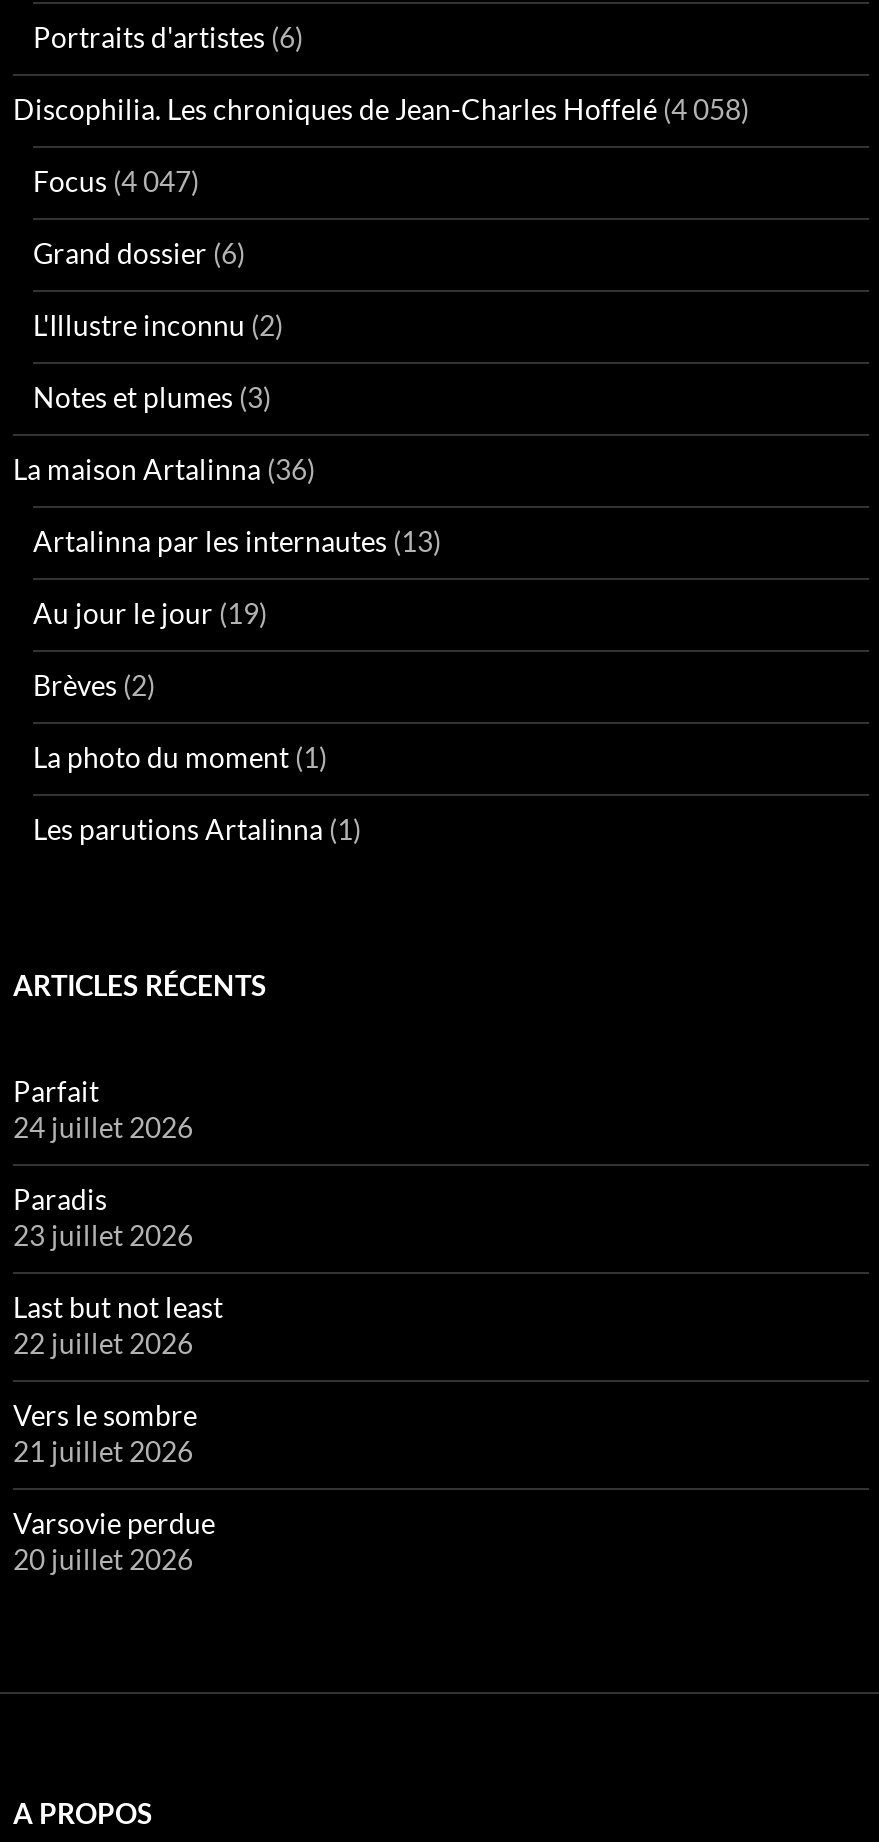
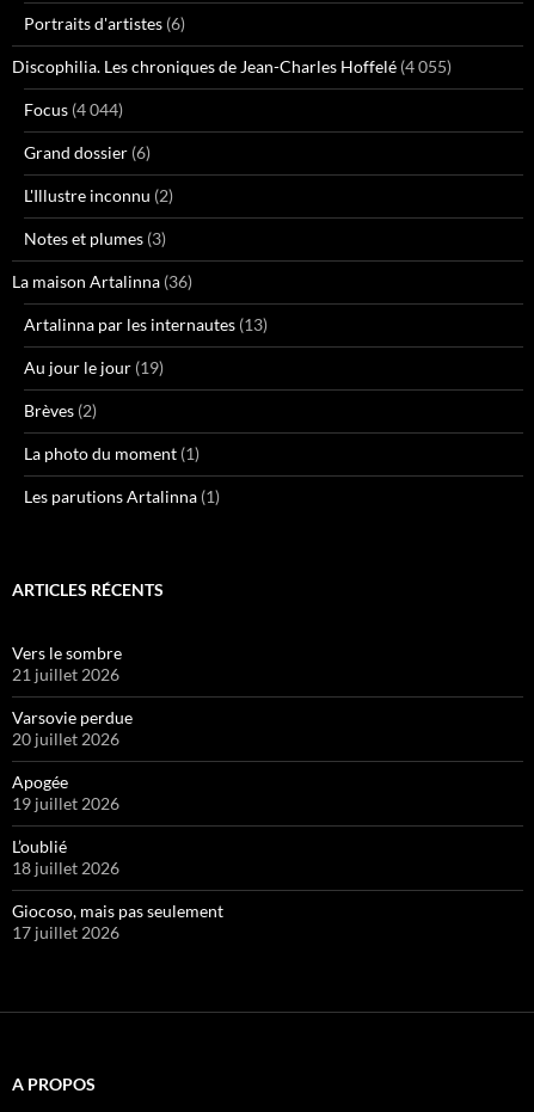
- Discophilia. Les chroniques de Jean-Charles Hoffelé (4 058)
+ Discophilia. Les chroniques de Jean-Charles Hoffelé (4 055)

- Focus (4 047)
+ Focus (4 044)

- Parfait
- 24 juillet 2026
- Paradis
- 23 juillet 2026
- Last but not least
- 22 juillet 2026

moved up: Vers le sombre | 21 juillet 2026 | Varsovie perdue | 20 juillet 2026

+ Apogée
+ 19 juillet 2026
+ L’oublié
+ 18 juillet 2026
+ Giocoso, mais pas seulement
+ 17 juillet 2026
